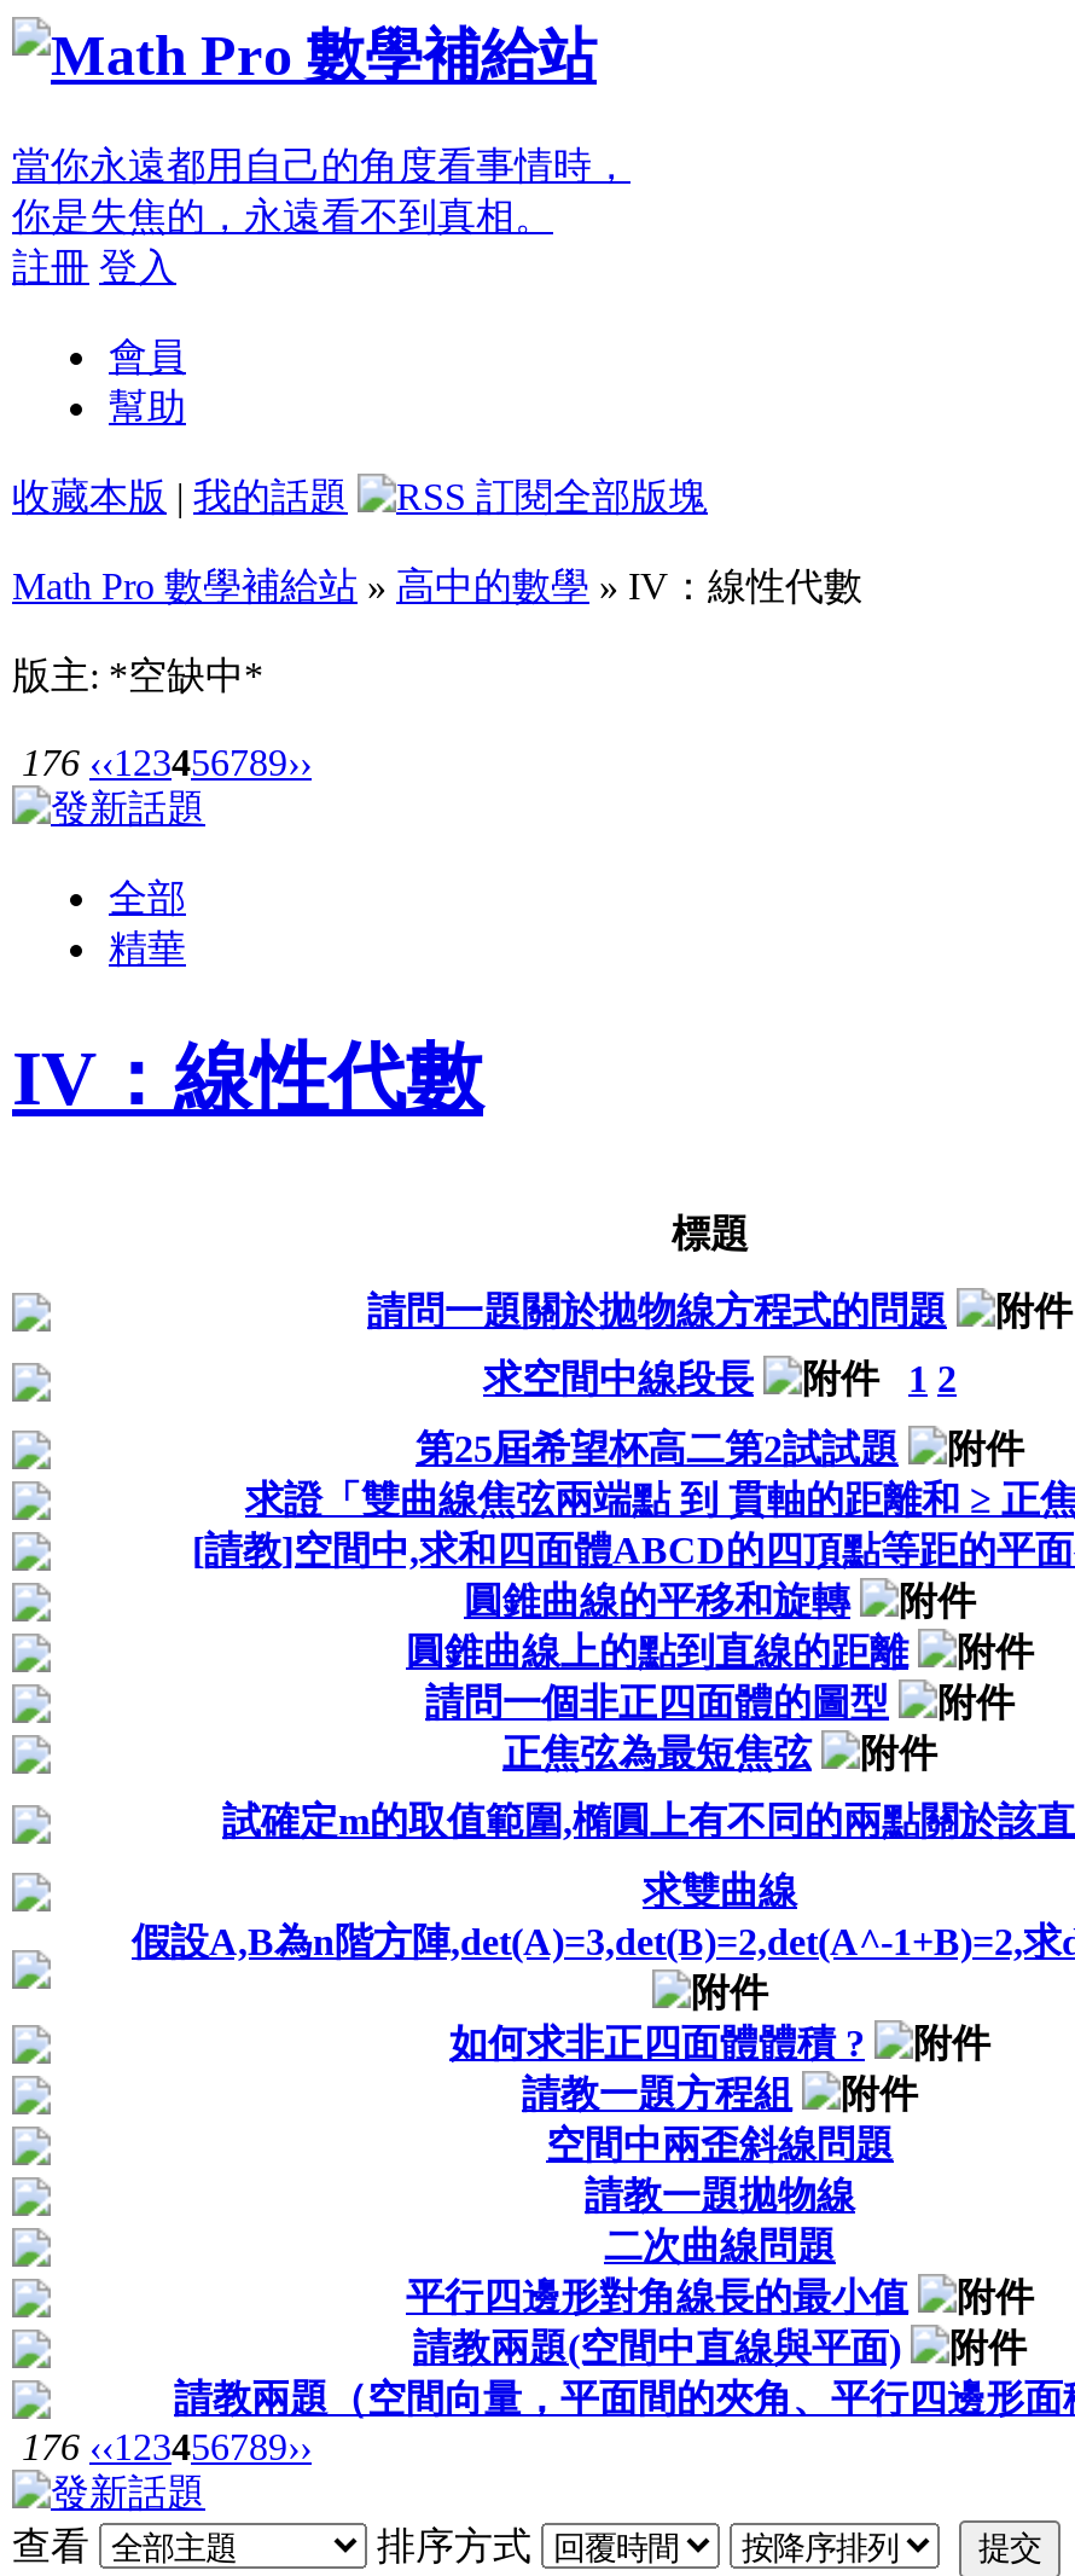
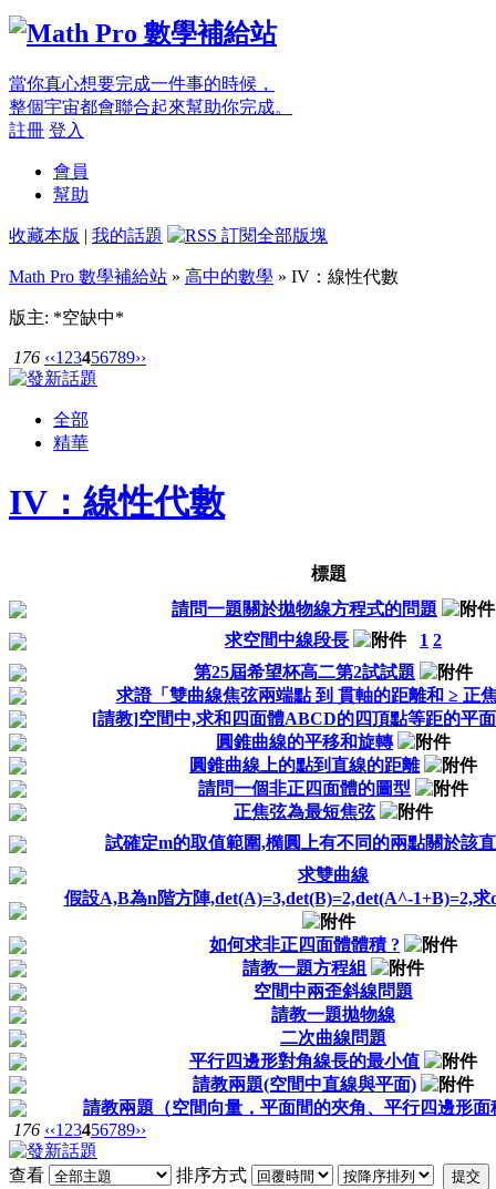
- 當你永遠都用自己的角度看事情時，
- 你是失焦的，永遠看不到真相。
+ 當你真心想要完成一件事的時候，
+ 整個宇宙都會聯合起來幫助你完成。
